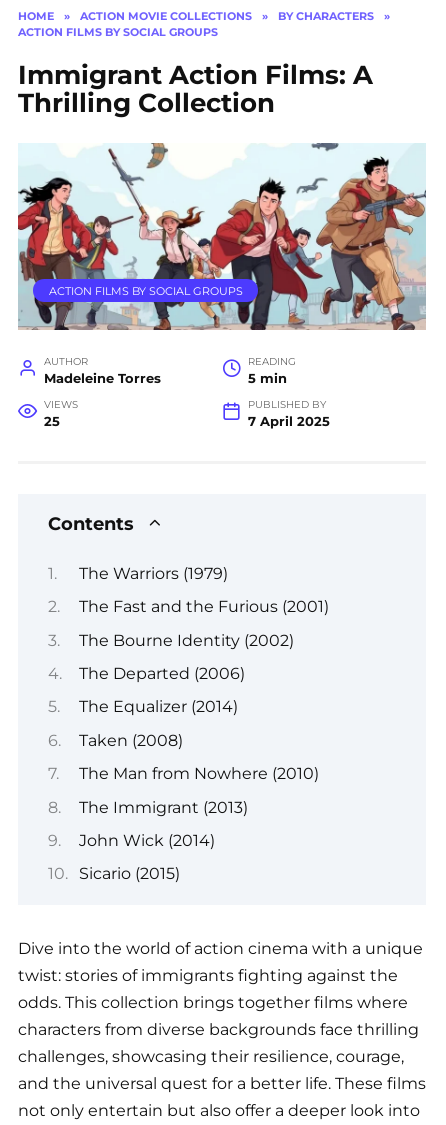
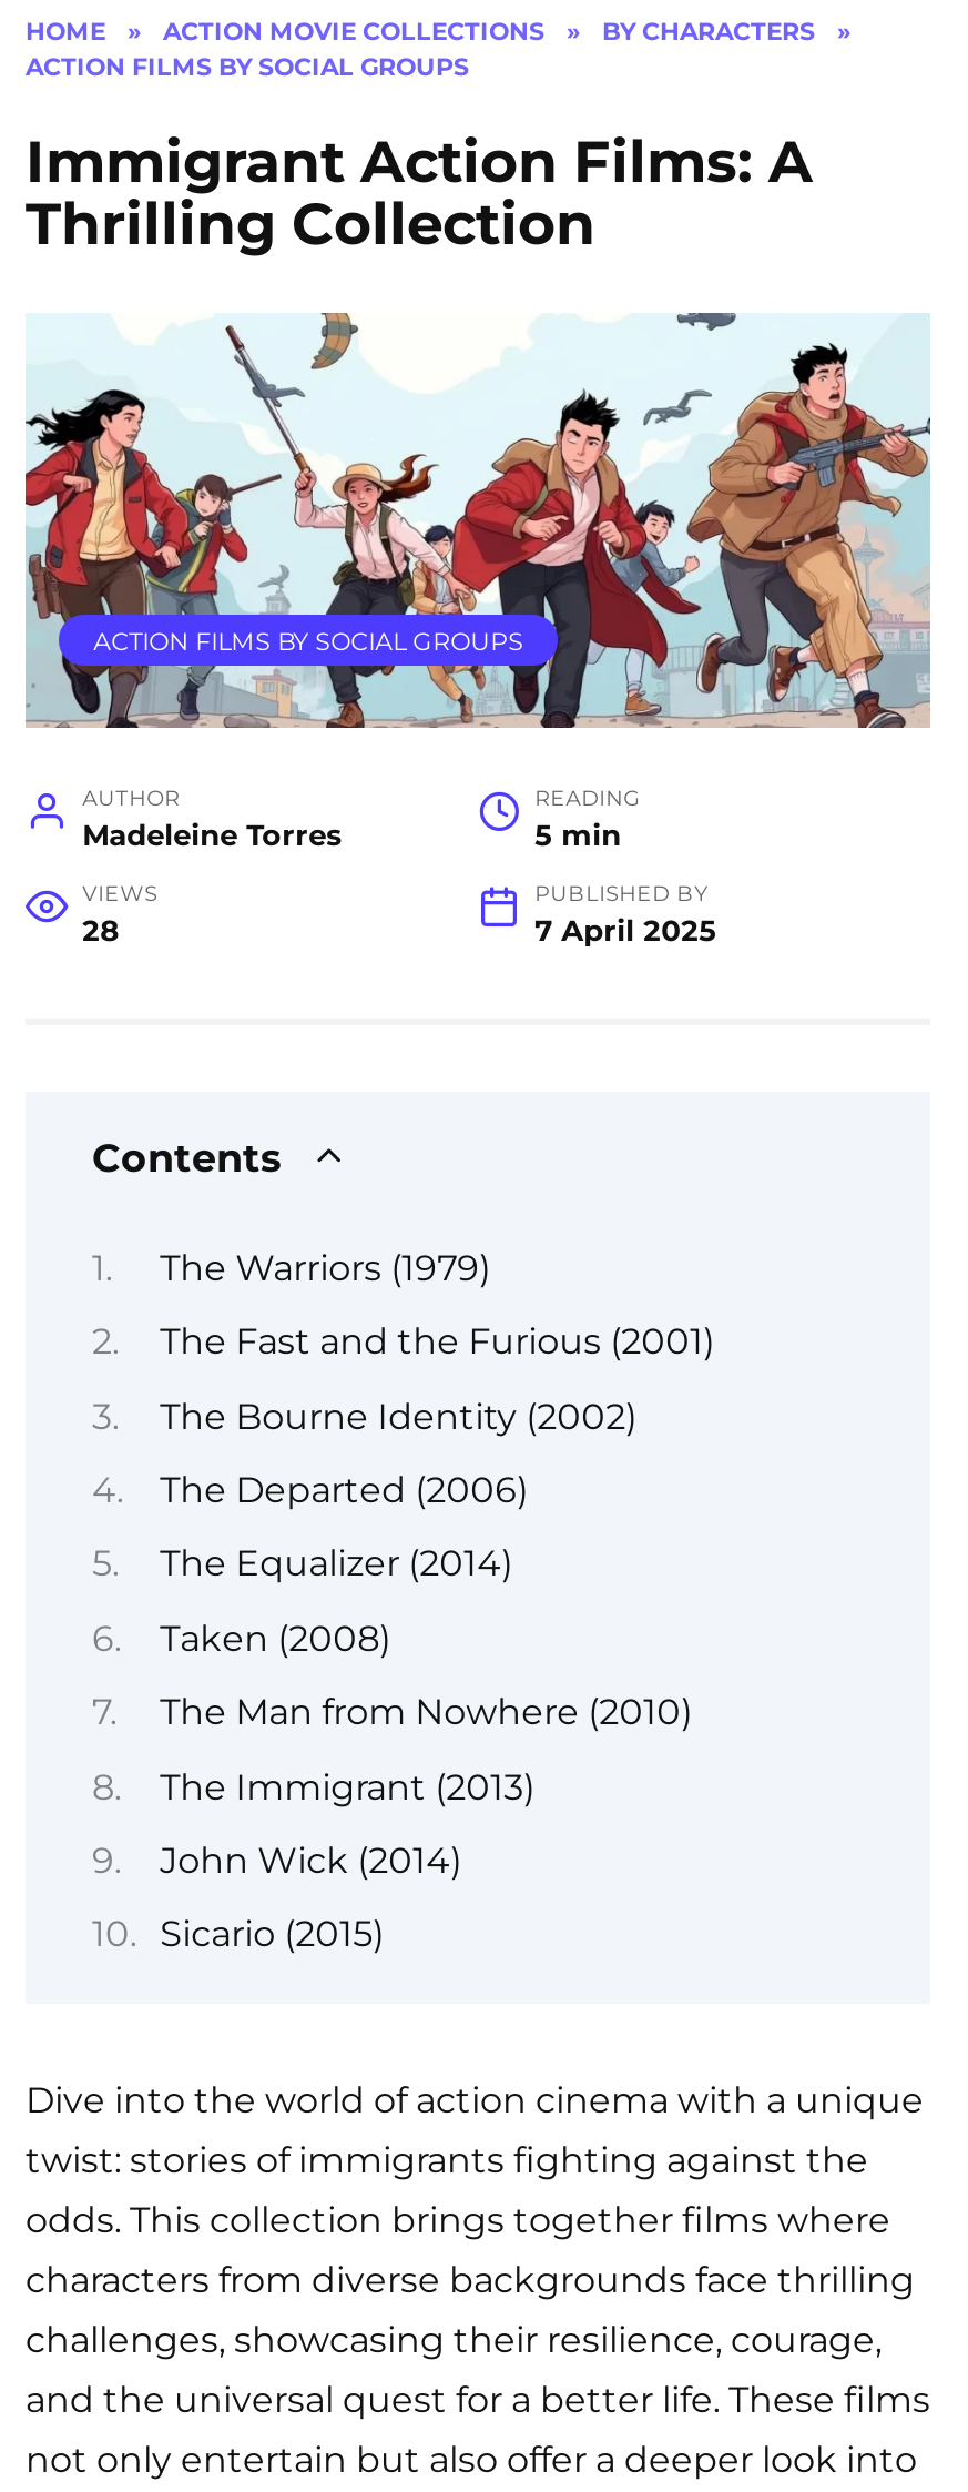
- 25
+ 28
